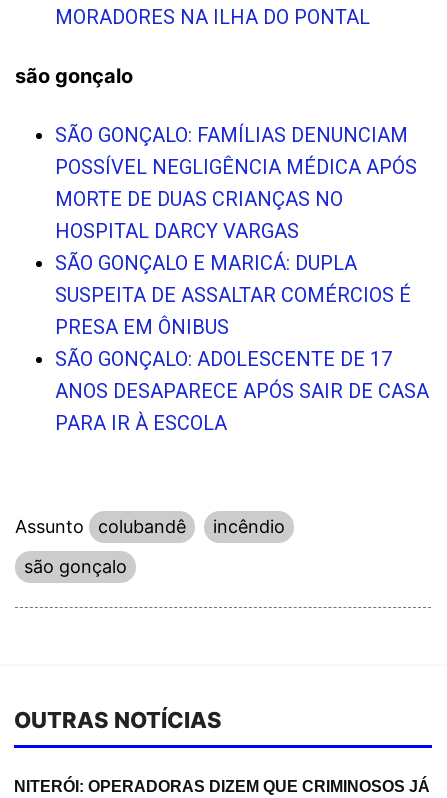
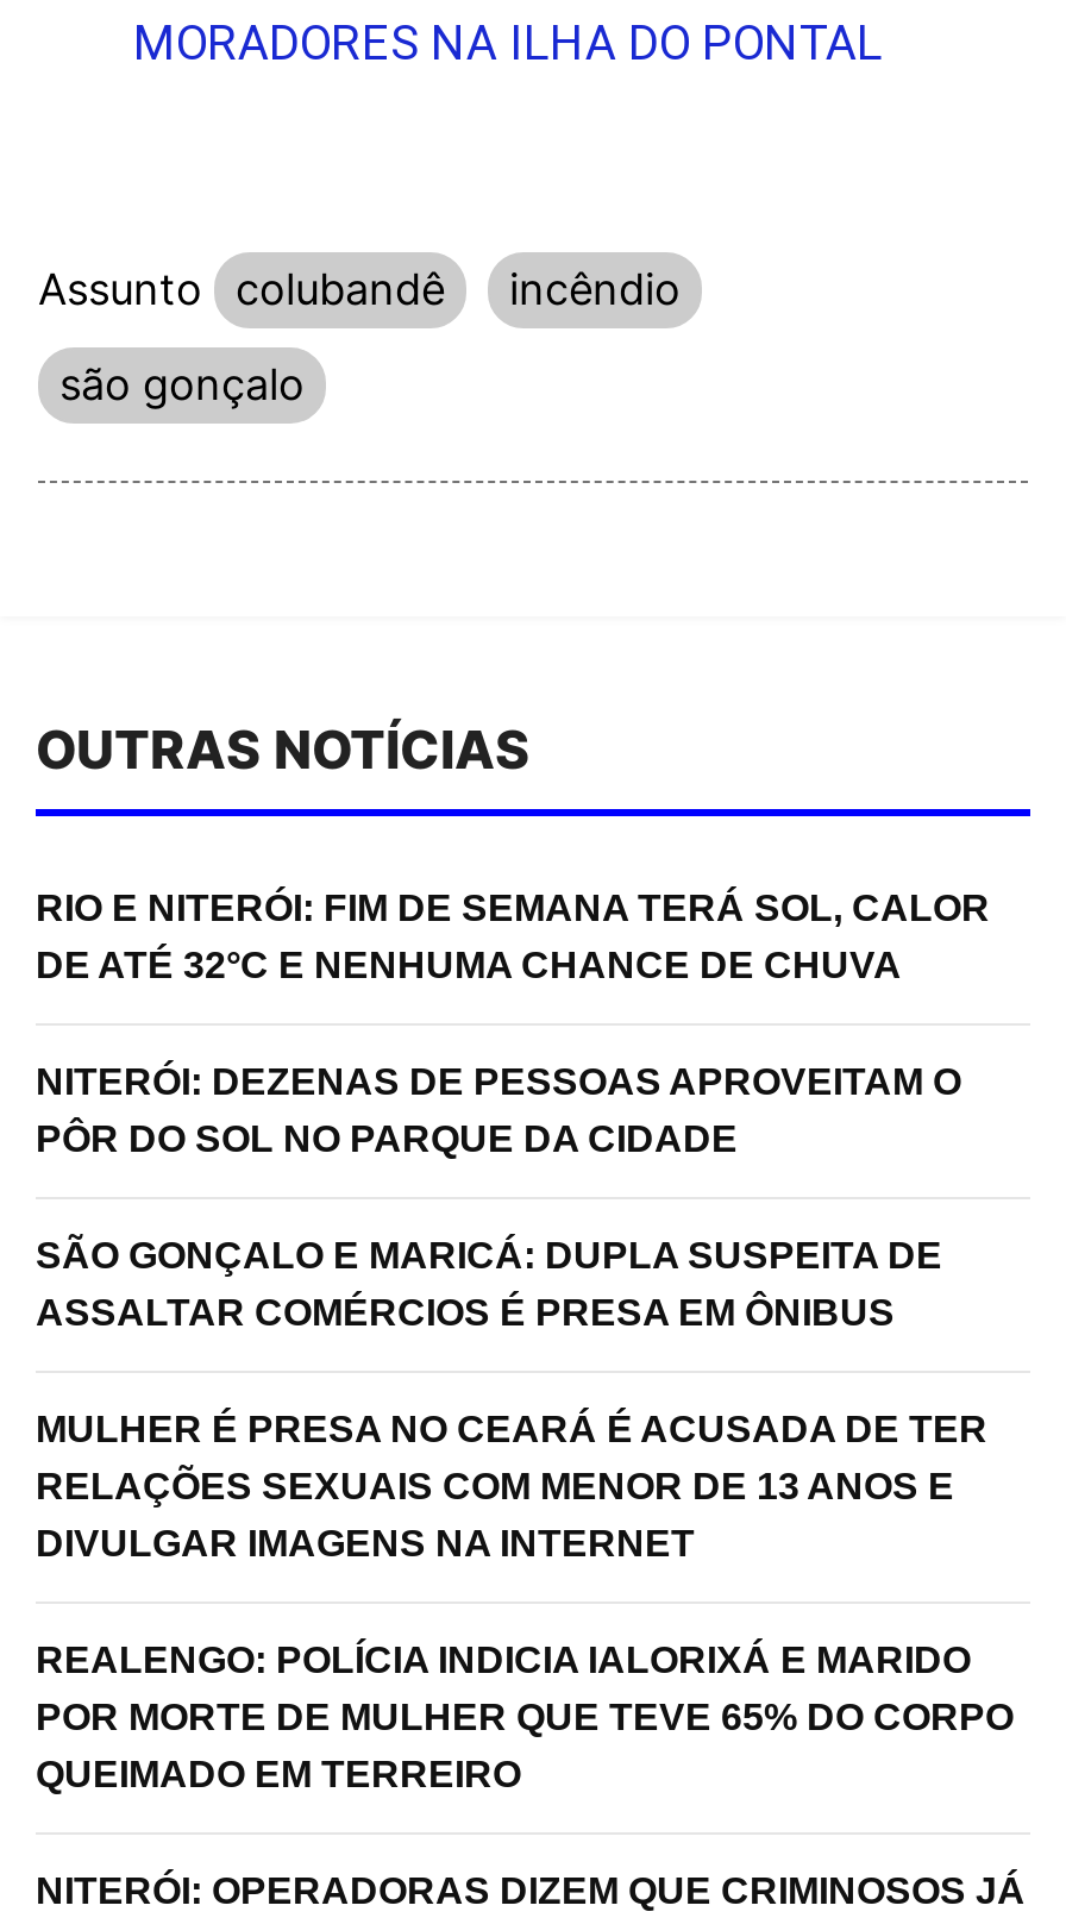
- são gonçalo
- SÃO GONÇALO: FAMÍLIAS DENUNCIAM
- POSSÍVEL NEGLIGÊNCIA MÉDICA APÓS
- MORTE DE DUAS CRIANÇAS NO
- HOSPITAL DARCY VARGAS
- SÃO GONÇALO E MARICÁ: DUPLA
- SUSPEITA DE ASSALTAR COMÉRCIOS É
- PRESA EM ÔNIBUS
- SÃO GONÇALO: ADOLESCENTE DE 17
- ANOS DESAPARECE APÓS SAIR DE CASA
- PARA IR À ESCOLA

moved up: Assunto | colubandê | incêndio | são gonçalo | OUTRAS NOTÍCIAS

+ RIO E NITERÓI: FIM DE SEMANA TERÁ SOL, CALOR
+ DE ATÉ 32°C E NENHUMA CHANCE DE CHUVA
+ NITERÓI: DEZENAS DE PESSOAS APROVEITAM O
+ PÔR DO SOL NO PARQUE DA CIDADE
+ SÃO GONÇALO E MARICÁ: DUPLA SUSPEITA DE
+ ASSALTAR COMÉRCIOS É PRESA EM ÔNIBUS
+ MULHER É PRESA NO CEARÁ É ACUSADA DE TER
+ RELAÇÕES SEXUAIS COM MENOR DE 13 ANOS E
+ DIVULGAR IMAGENS NA INTERNET
+ REALENGO: POLÍCIA INDICIA IALORIXÁ E MARIDO
+ POR MORTE DE MULHER QUE TEVE 65% DO CORPO
+ QUEIMADO EM TERREIRO
